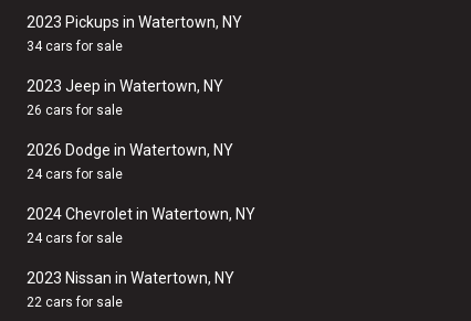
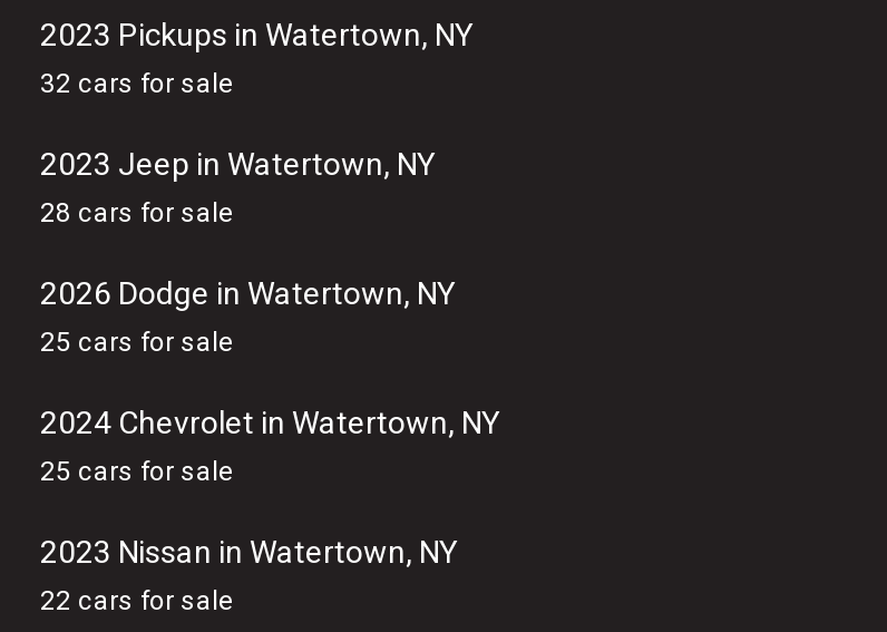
- 34 cars for sale
+ 32 cars for sale

- 26 cars for sale
+ 28 cars for sale

- 24 cars for sale
+ 25 cars for sale

- 24 cars for sale
+ 25 cars for sale
